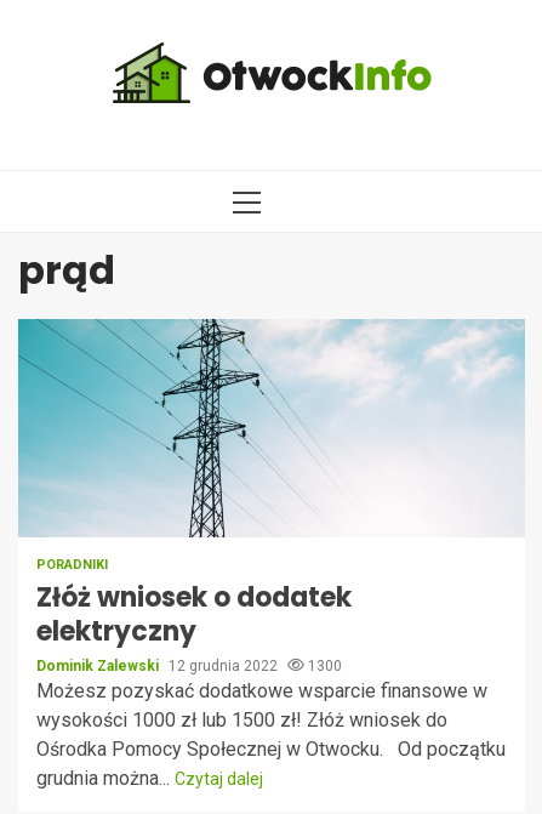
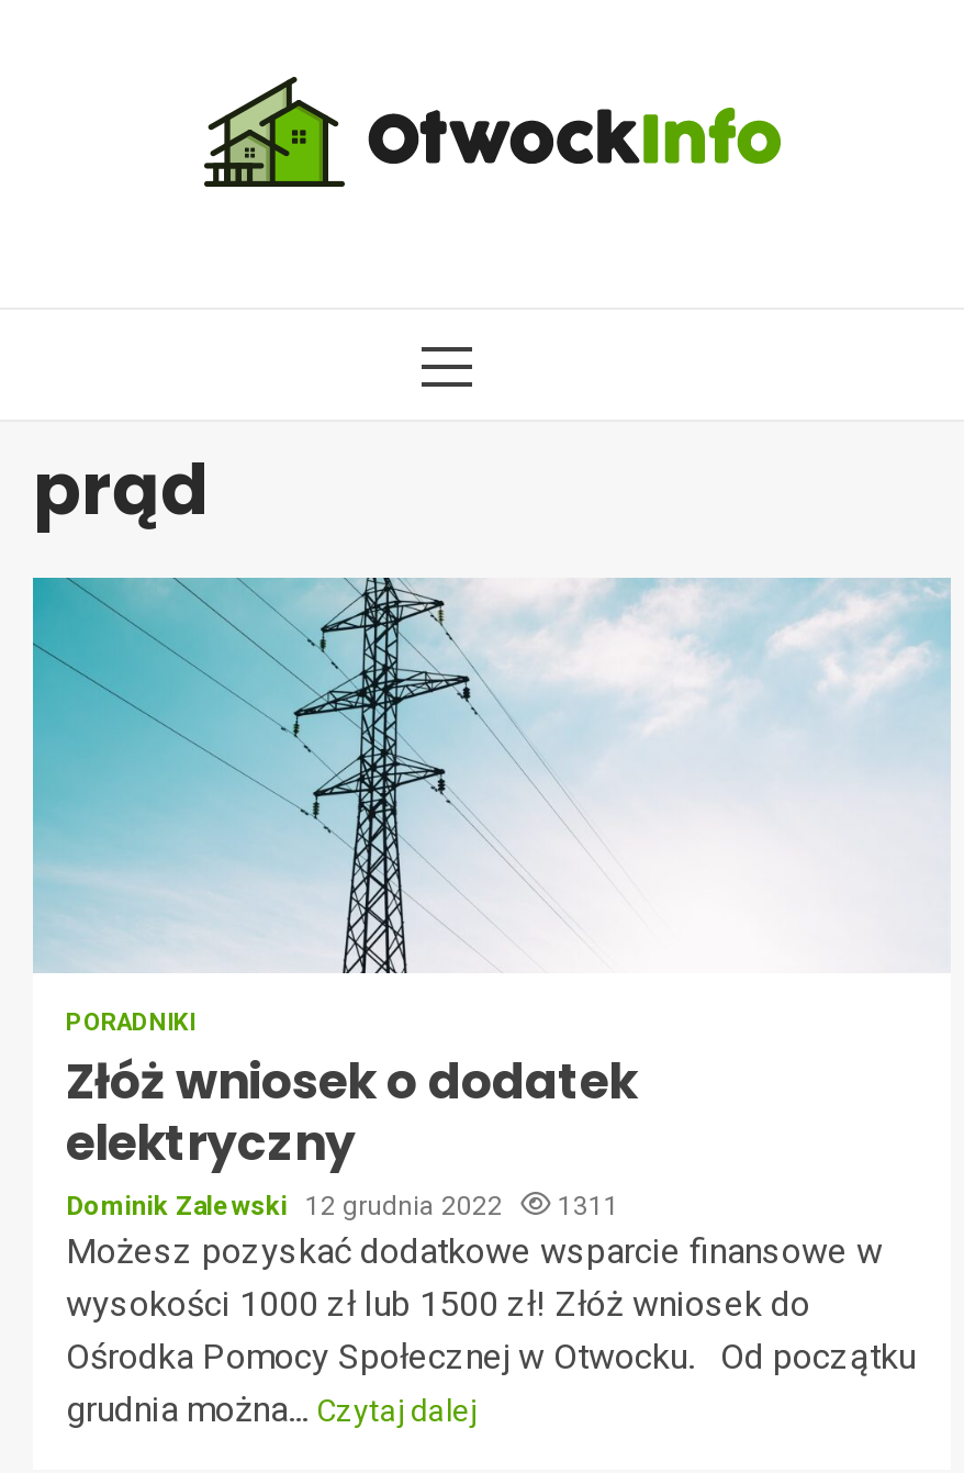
- Dominik Zalewski 12 grudnia 2022 1300
+ Dominik Zalewski 12 grudnia 2022 1311
